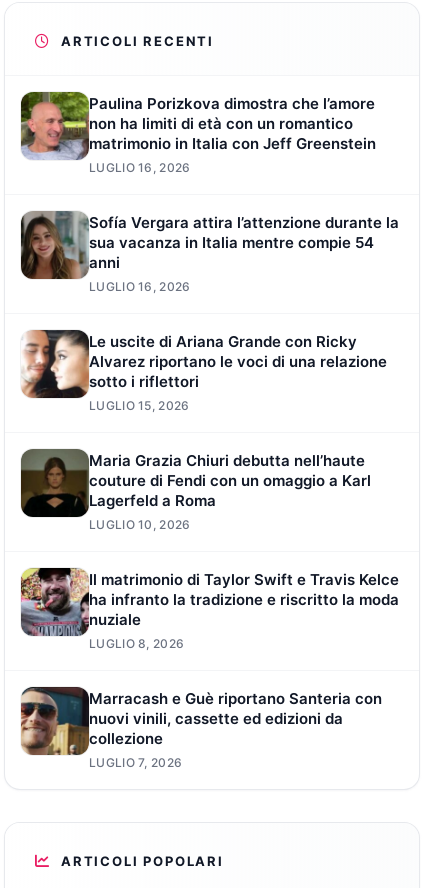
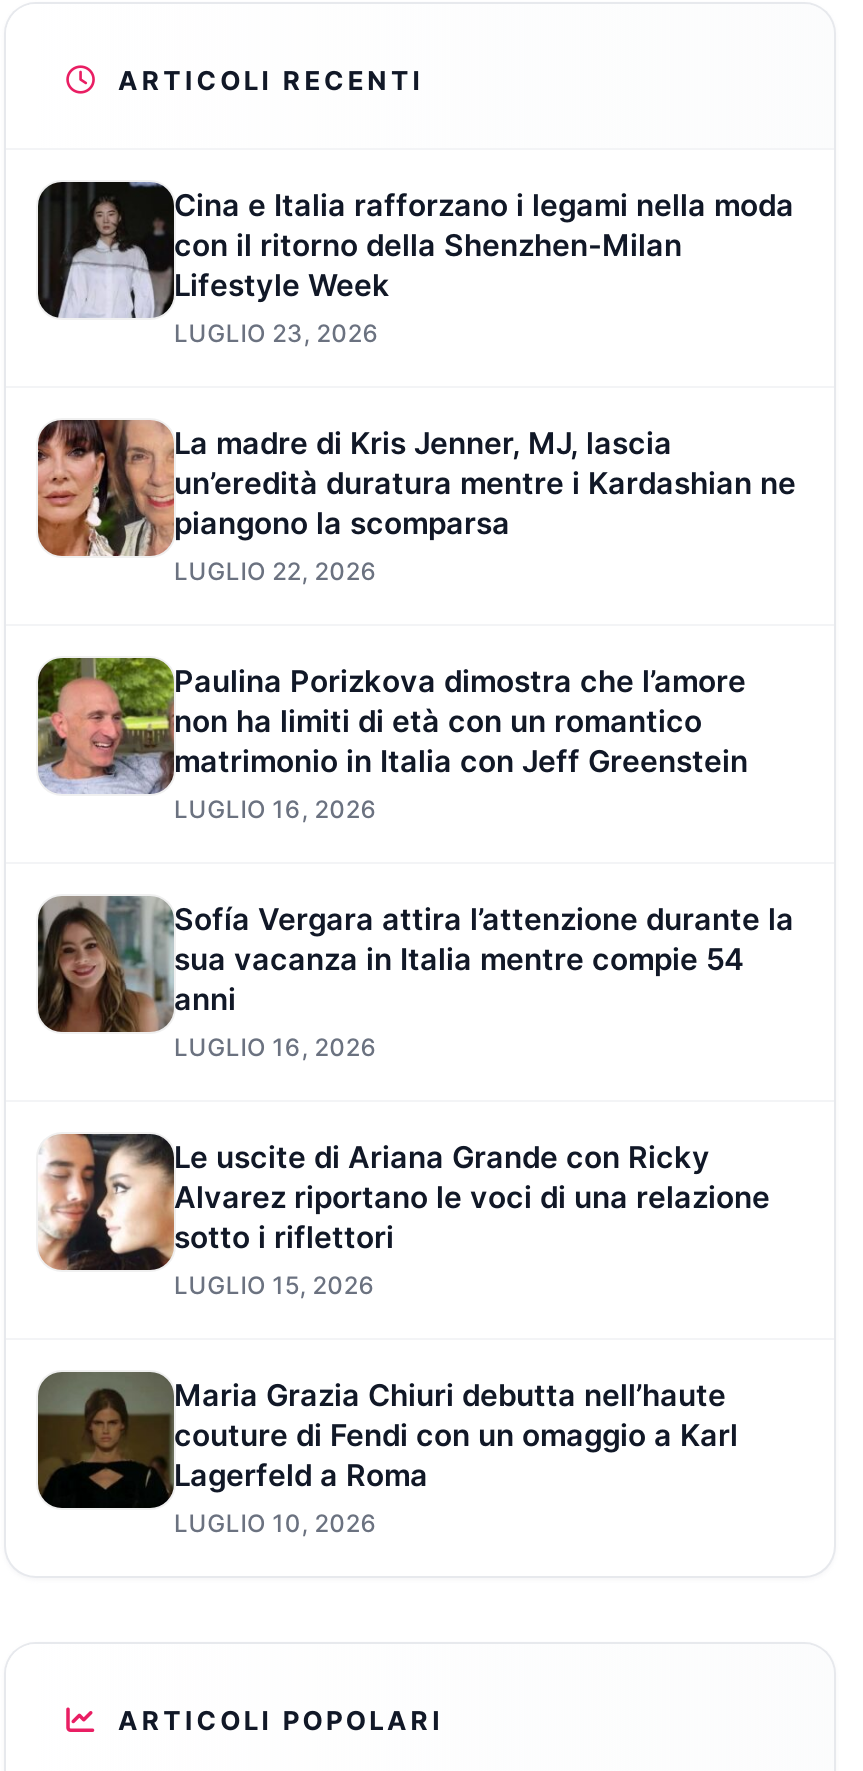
+ [image]
+ Cina e Italia rafforzano i legami nella moda
+ con il ritorno della Shenzhen-Milan
+ Lifestyle Week
+ LUGLIO 23, 2026
+ La madre di Kris Jenner, MJ, lascia
+ un’eredità duratura mentre i Kardashian ne
+ piangono la scomparsa
+ LUGLIO 22, 2026

+ [image]

moved down: [image] | Paulina Porizkova dimostra che l’amore | non ha limiti di età con un romantico | ... | Lagerfeld a Roma | LUGLIO 10, 2026

- [image]
- Il matrimonio di Taylor Swift e Travis Kelce
- ha infranto la tradizione e riscritto la moda
- nuziale
- LUGLIO 8, 2026
- Marracash e Guè riportano Santeria con
- nuovi vinili, cassette ed edizioni da
- collezione
- LUGLIO 7, 2026

- [image]
